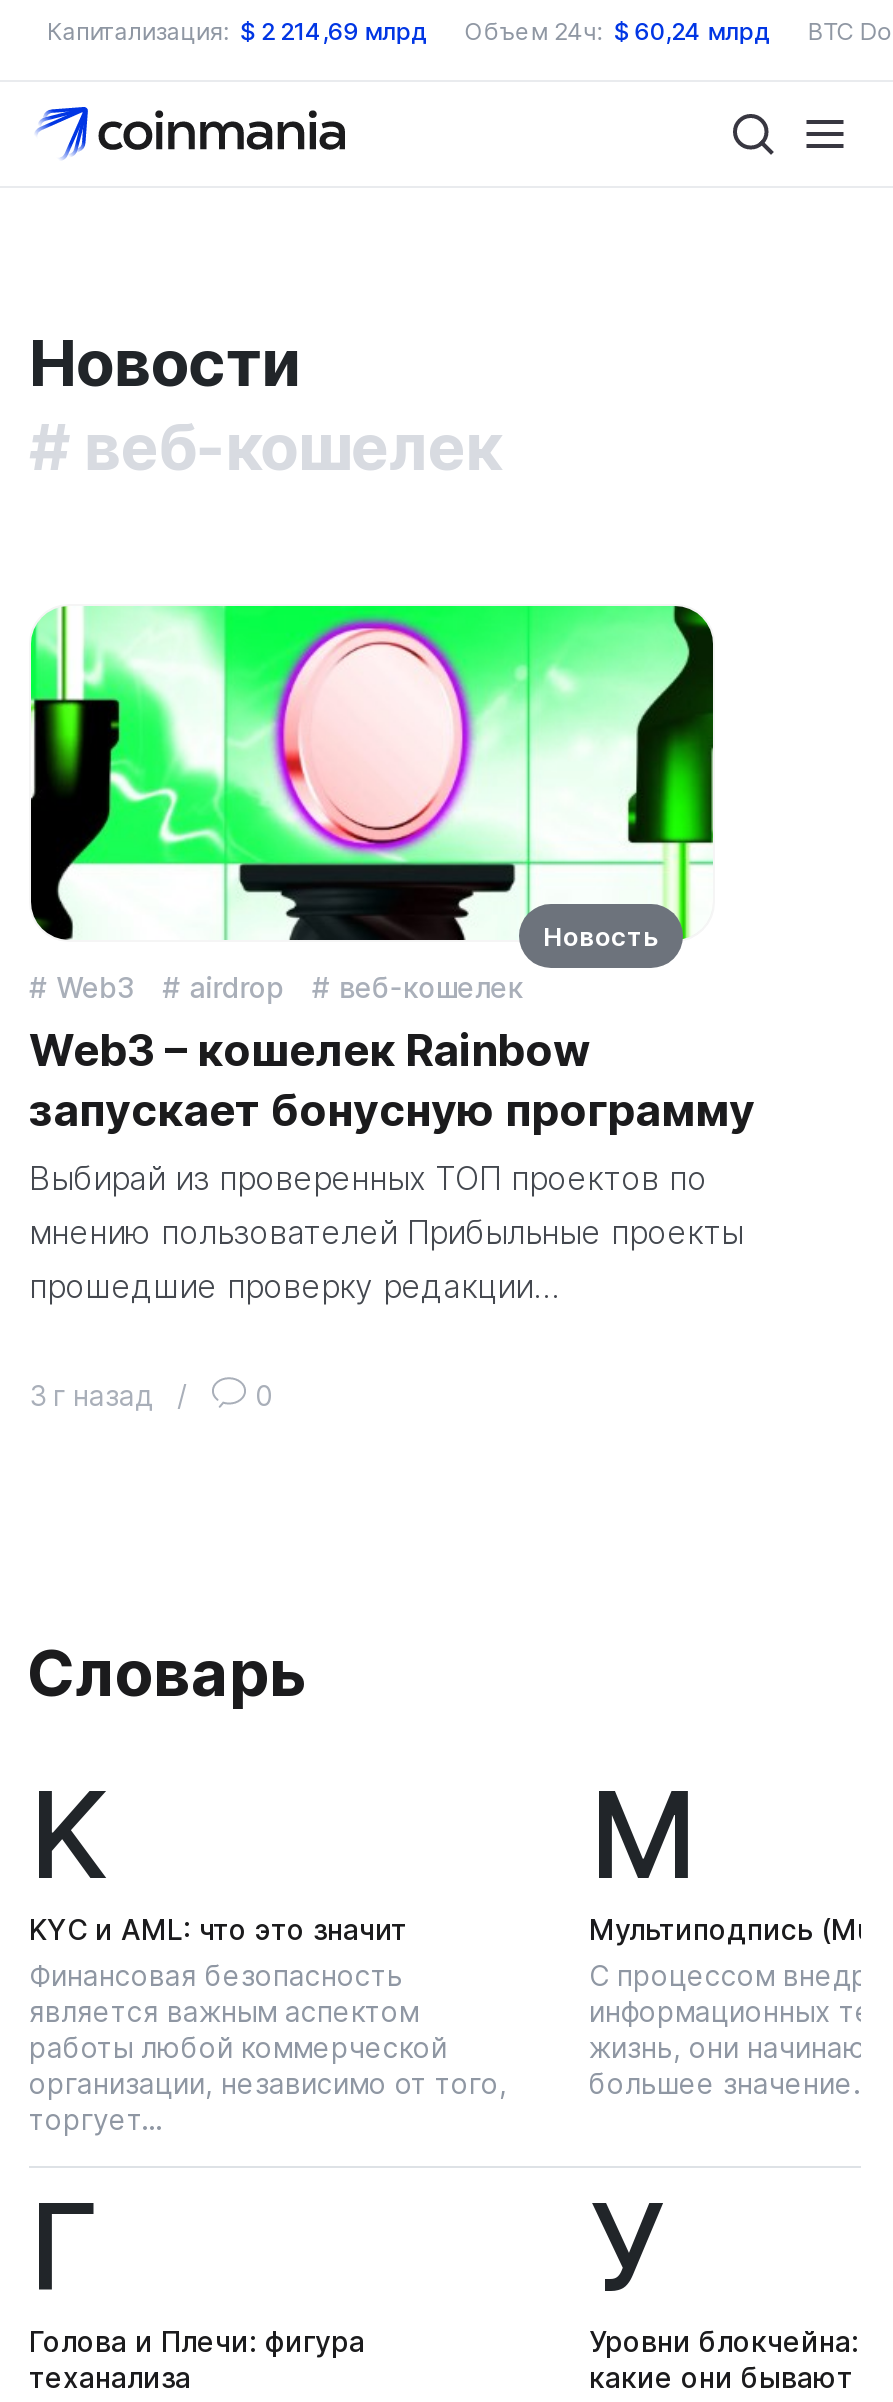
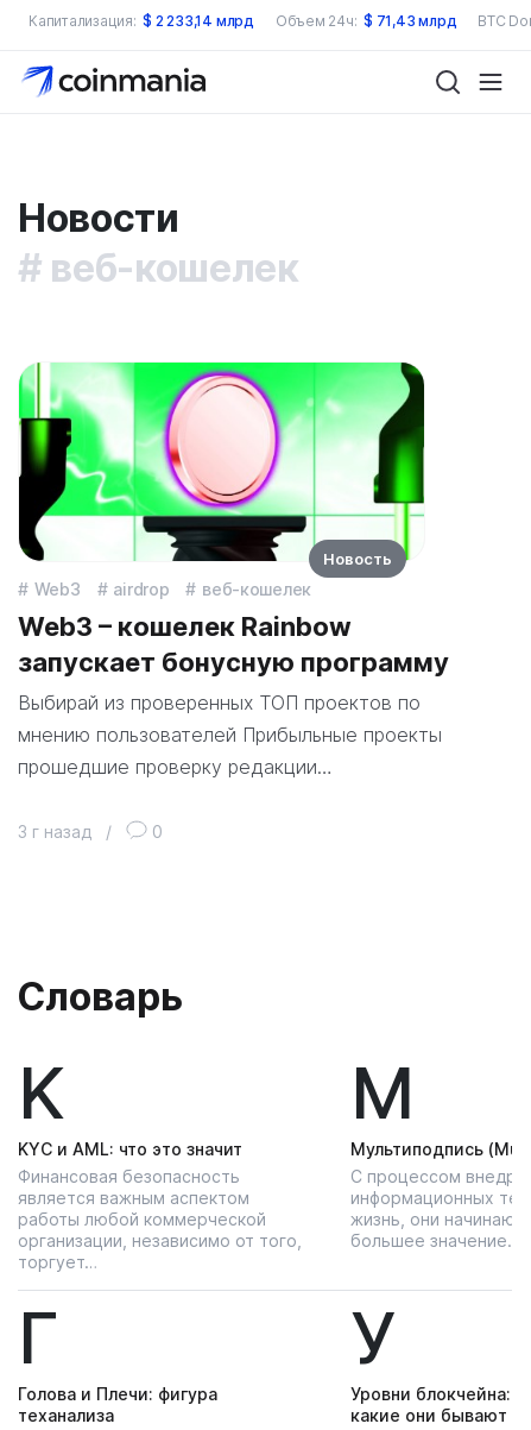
- Капитализация: $2 214,69 млрд
+ Капитализация: $2 233,14 млрд

- Объем 24ч: $60,24 млрд
+ Объем 24ч: $71,43 млрд
